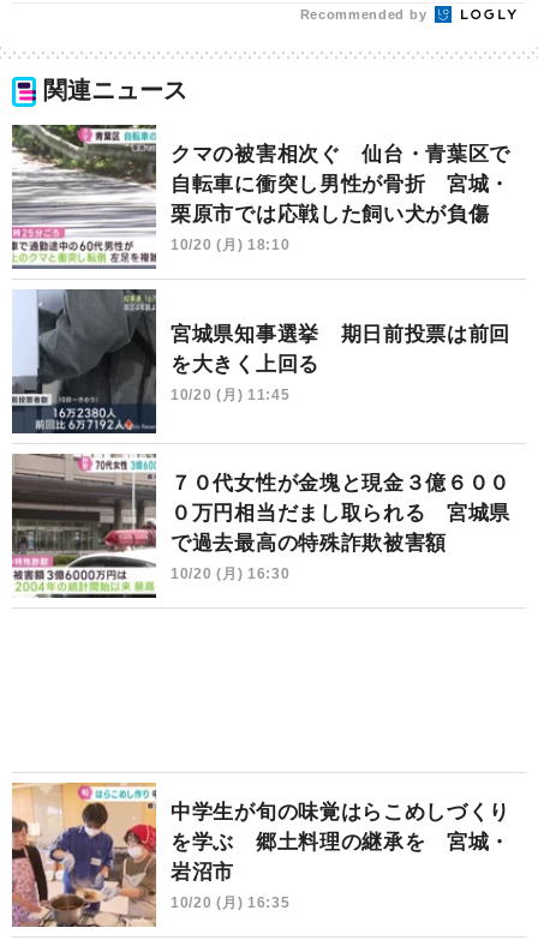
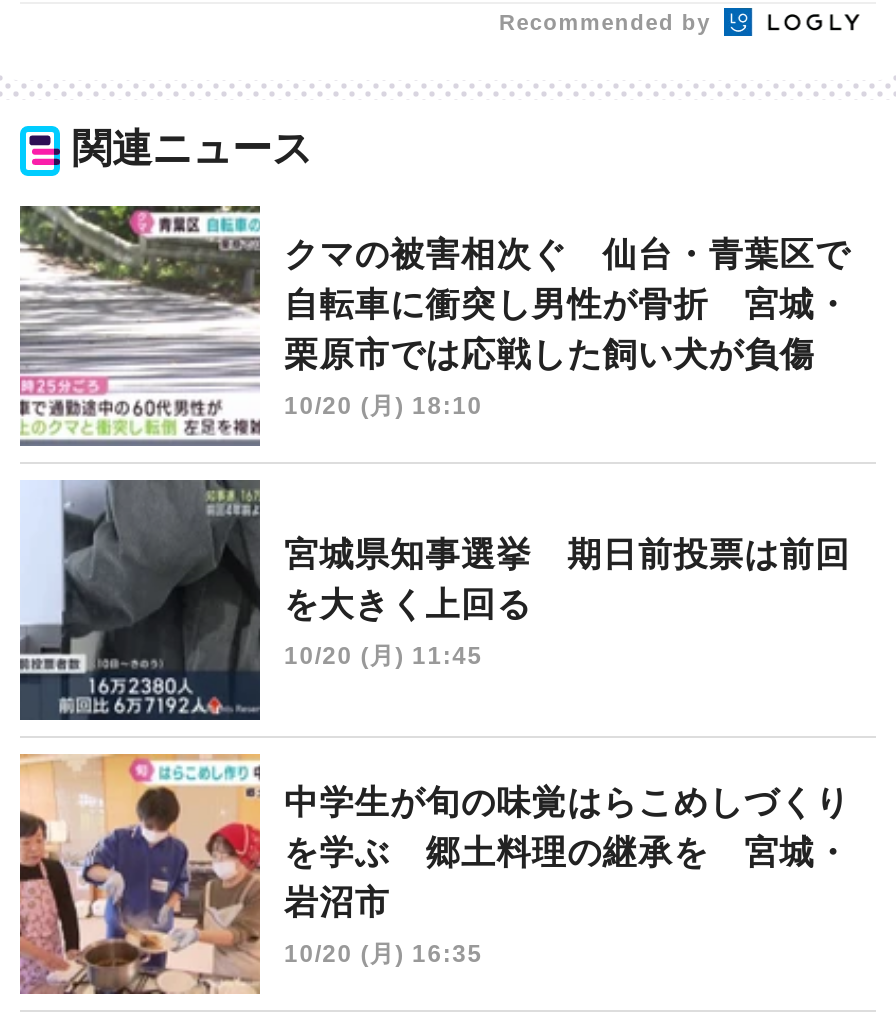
- [image]
- ７０代女性が金塊と現金３億６００
- ０万円相当だまし取られる 宮城県
- で過去最高の特殊詐欺被害額
- 10/20 (月) 16:30
